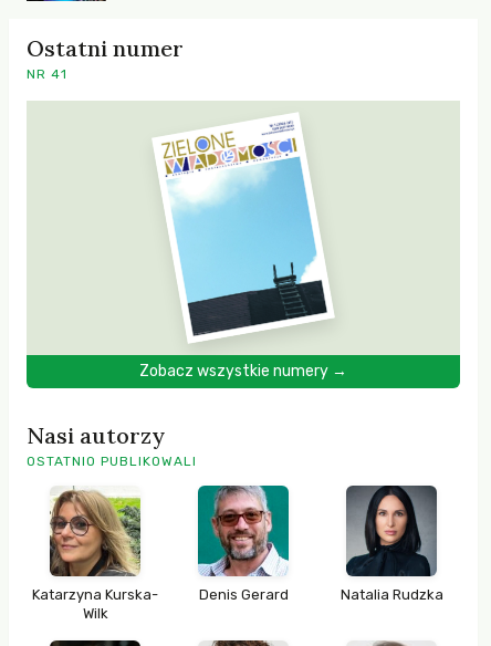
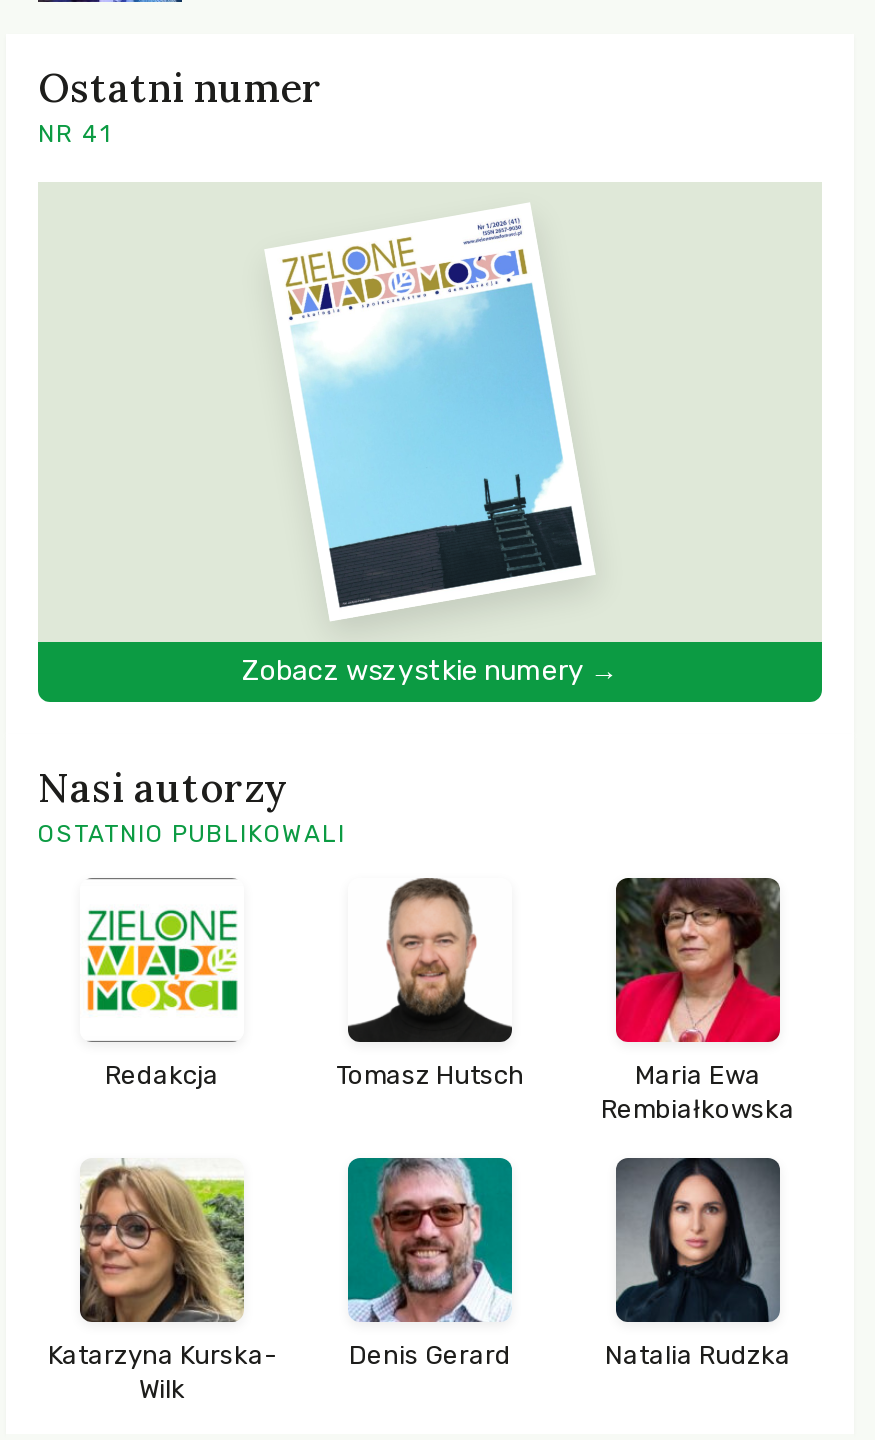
+ [image]

+ [image]
+ Redakcja
+ Tomasz Hutsch
+ Maria Ewa
+ Rembiałkowska

+ [image]
